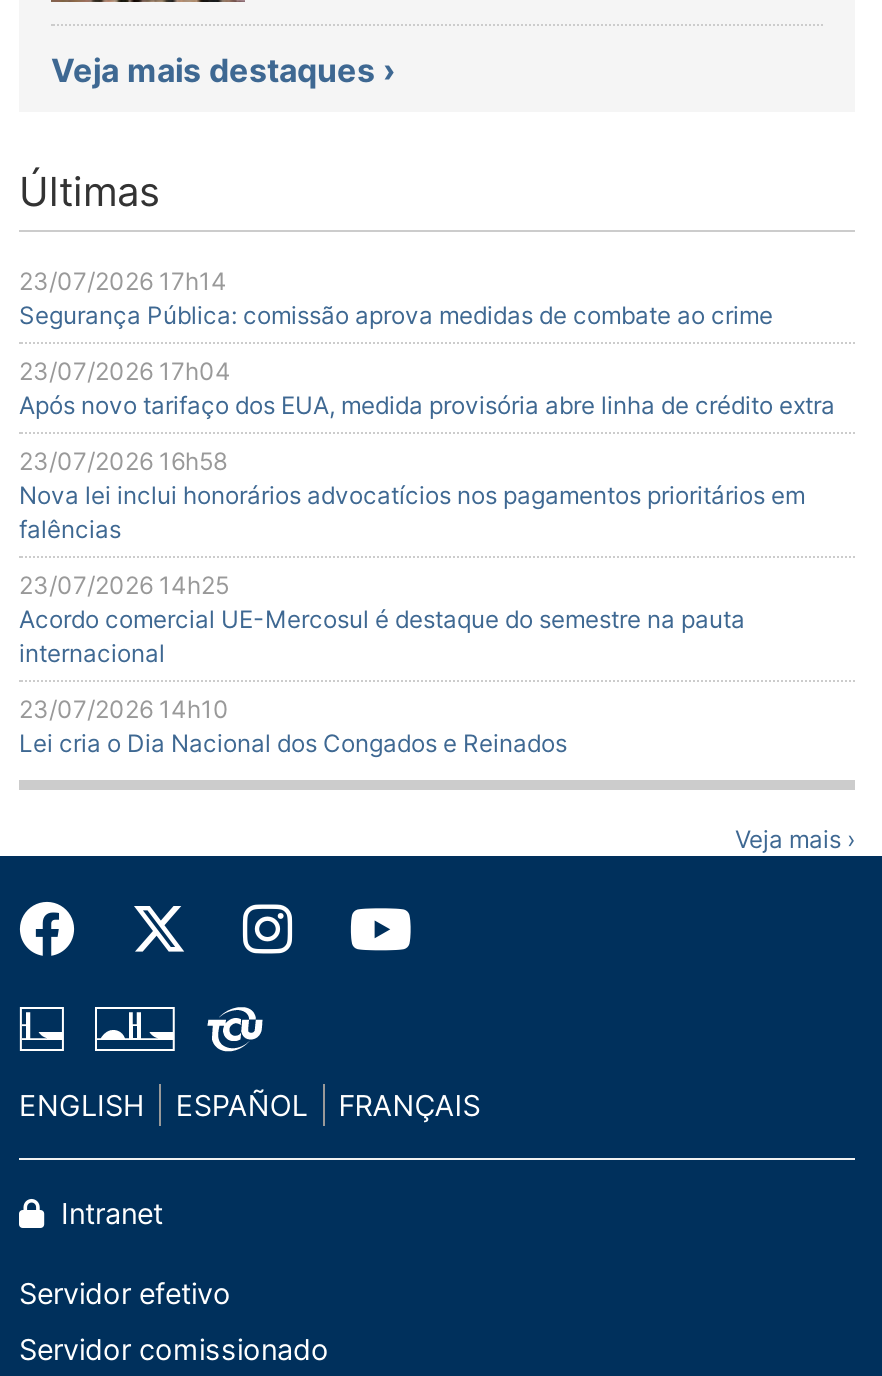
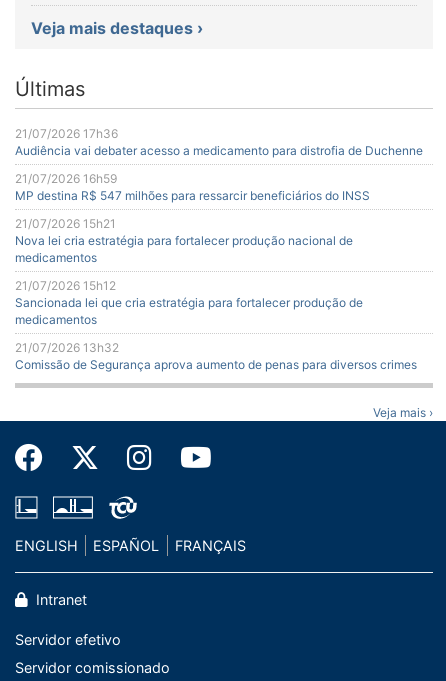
- 23/07/2026 17h14
- Segurança Pública: comissão aprova medidas de combate ao crime
+ 21/07/2026 17h36
+ Audiência vai debater acesso a medicamento para distrofia de Duchenne

- 23/07/2026 17h04
- Após novo tarifaço dos EUA, medida provisória abre linha de crédito extra
+ 21/07/2026 16h59
+ MP destina R$ 547 milhões para ressarcir beneficiários do INSS

- 23/07/2026 16h58
- Nova lei inclui honorários advocatícios nos pagamentos prioritários em
- falências
+ 21/07/2026 15h21
+ Nova lei cria estratégia para fortalecer produção nacional de
+ medicamentos

- 23/07/2026 14h25
- Acordo comercial UE-Mercosul é destaque do semestre na pauta
- internacional
+ 21/07/2026 15h12
+ Sancionada lei que cria estratégia para fortalecer produção de
+ medicamentos

- 23/07/2026 14h10
- Lei cria o Dia Nacional dos Congados e Reinados
+ 21/07/2026 13h32
+ Comissão de Segurança aprova aumento de penas para diversos crimes
